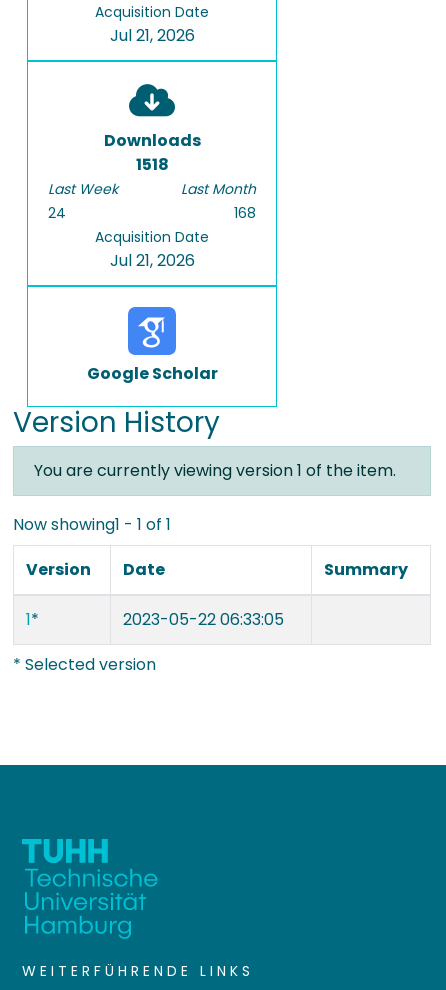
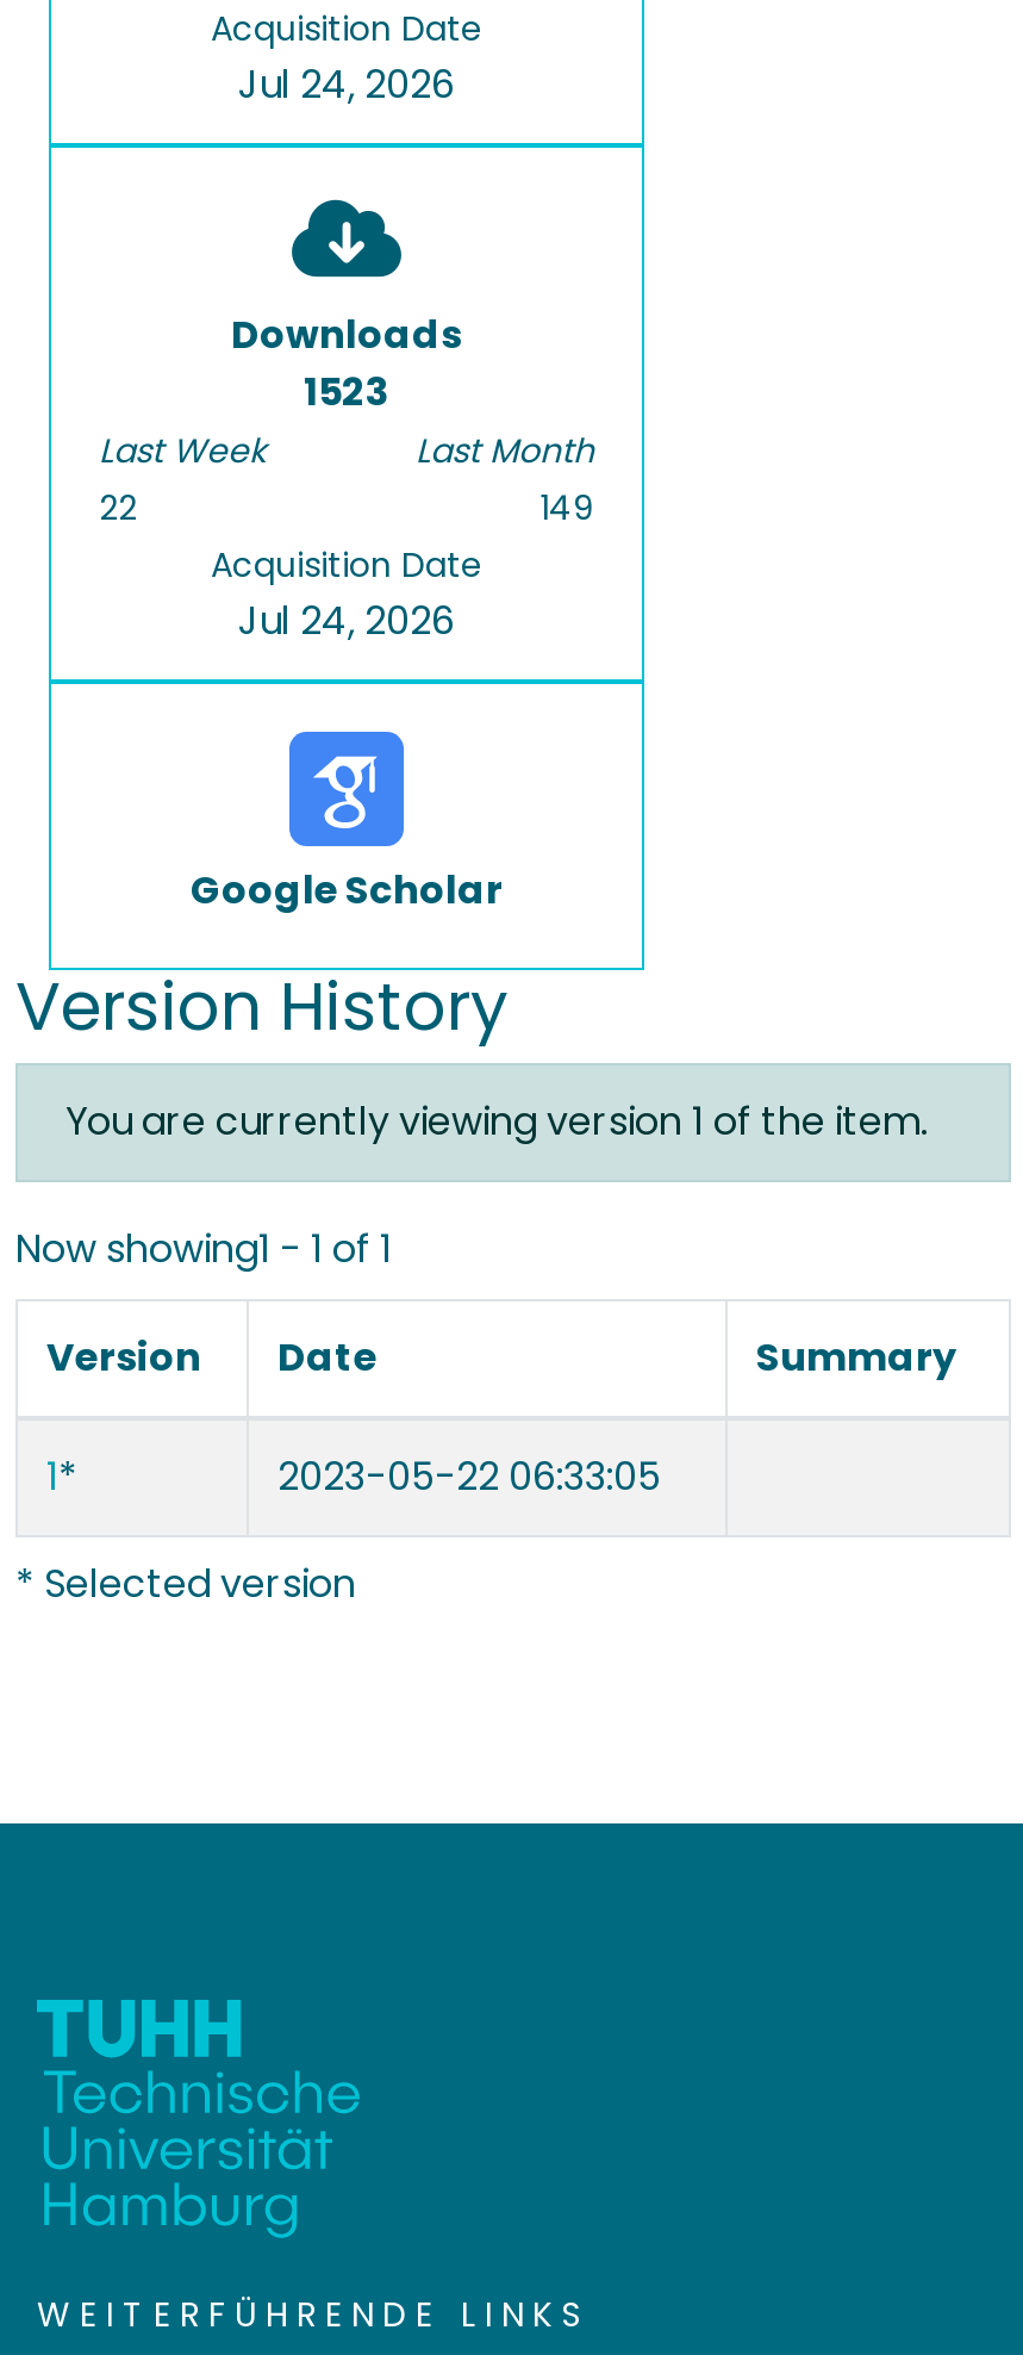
- Jul 21, 2026
+ Jul 24, 2026

- 1518
+ 1523

- 24
+ 22

- 168
+ 149

- Jul 21, 2026
+ Jul 24, 2026
